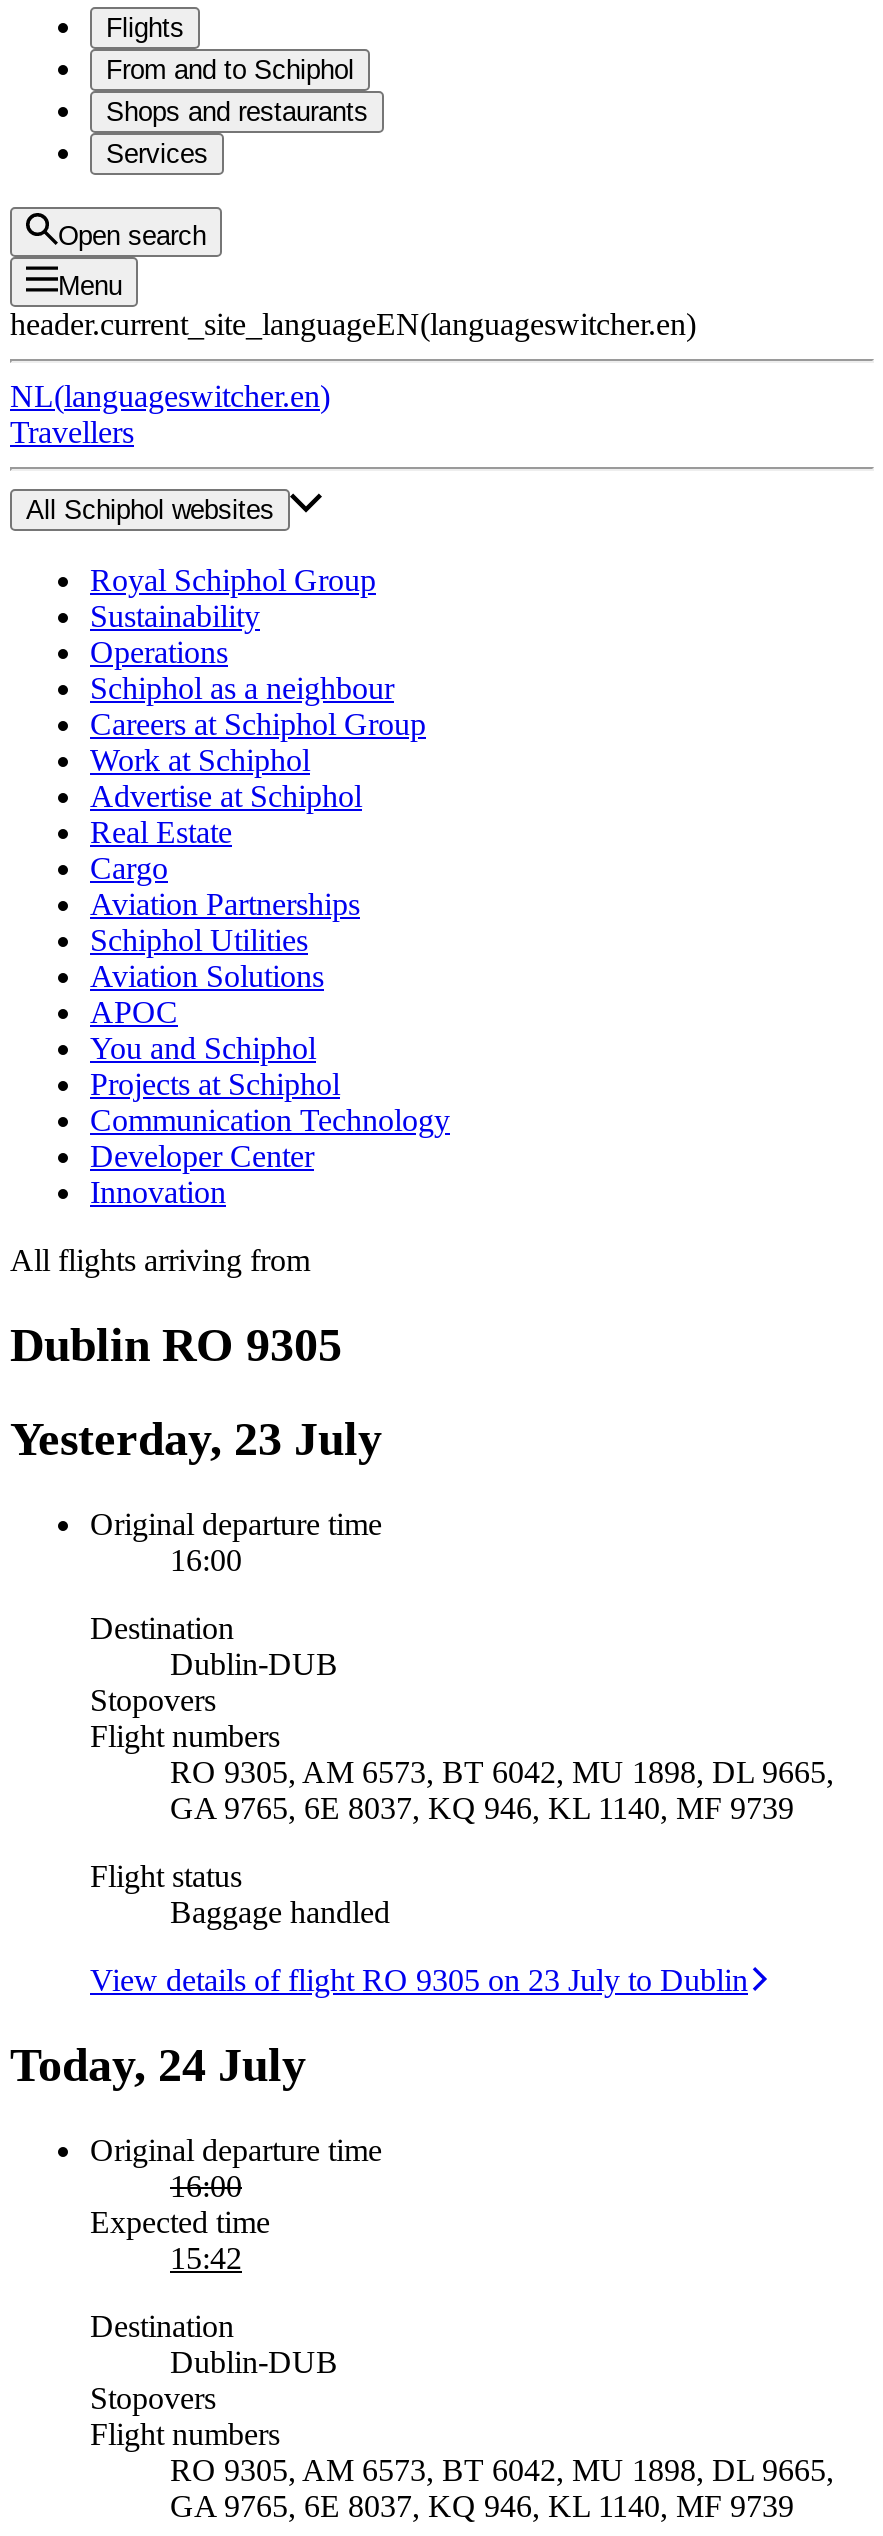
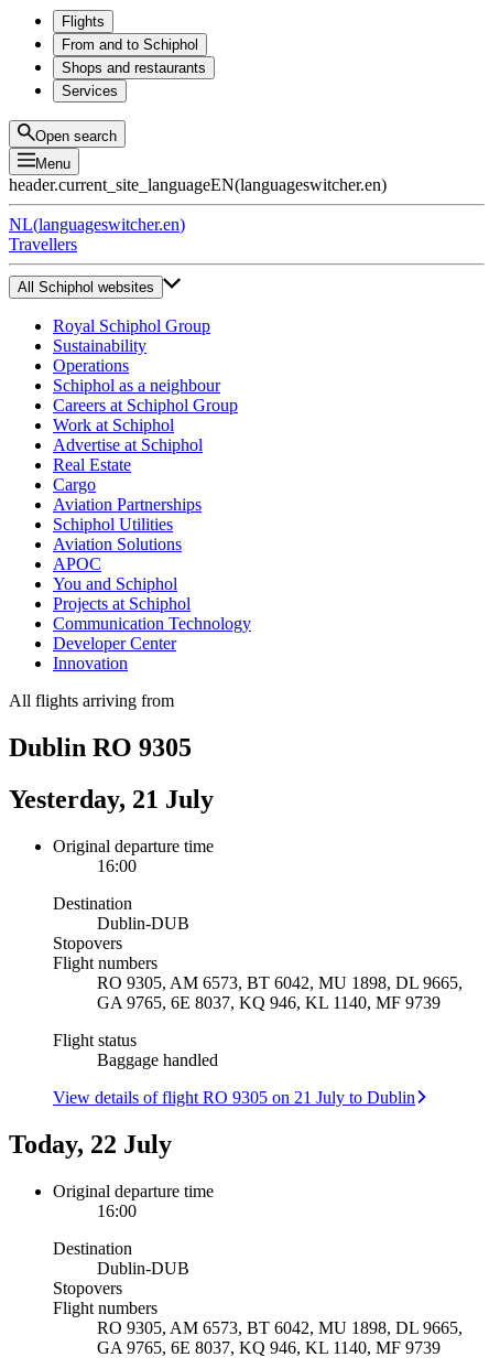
- Yesterday, 23 July
+ Yesterday, 21 July

- View details of flight RO 9305 on 23 July to Dublin
+ View details of flight RO 9305 on 21 July to Dublin

- Today, 24 July
+ Today, 22 July

- Expected time
- 15:42
